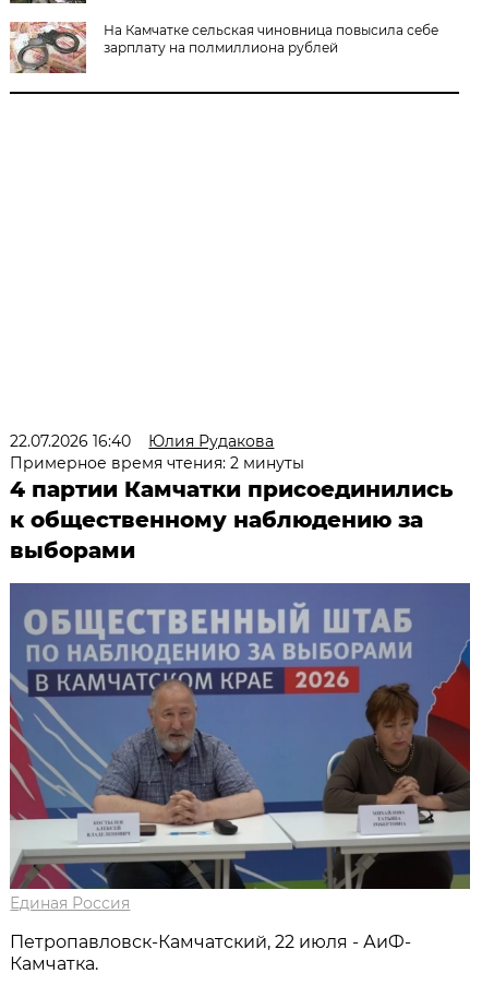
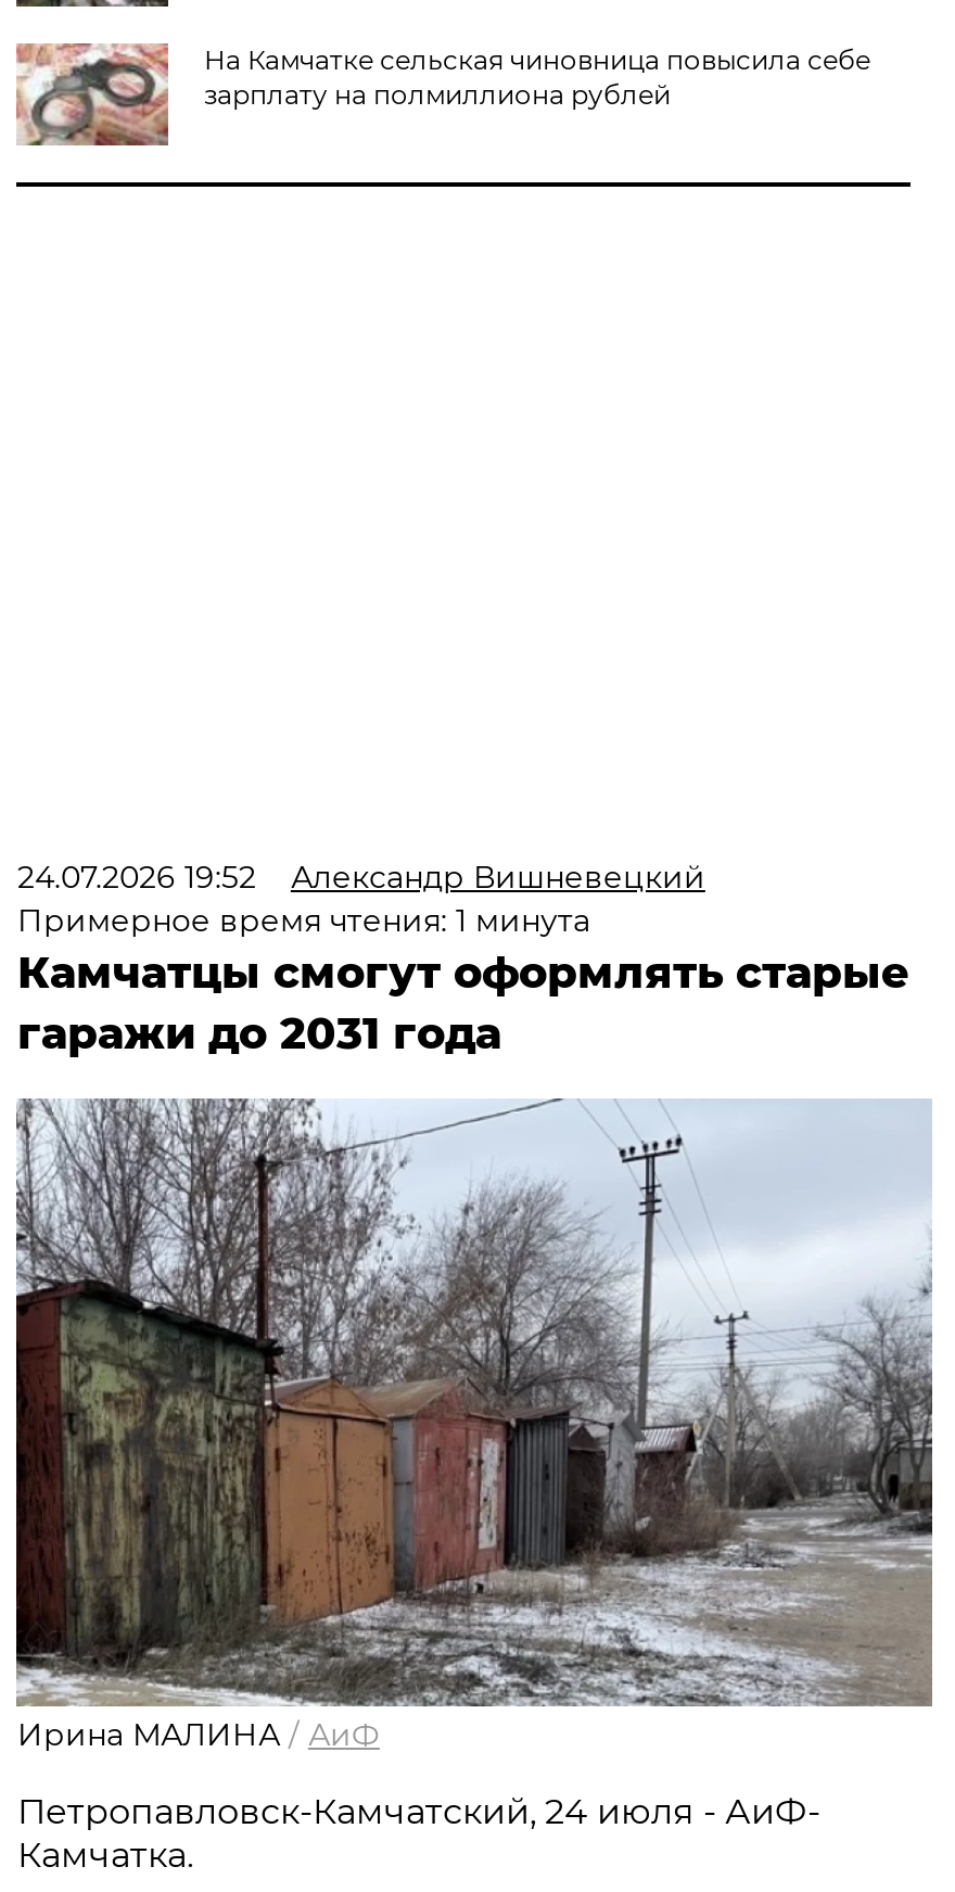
- 22.07.2026 16:40
- Юлия Рудакова
- Примерное время чтения: 2 минуты
- 4 партии Камчатки присоединились
- к общественному наблюдению за
- выборами
+ 24.07.2026 19:52
+ Александр Вишневецкий
+ Примерное время чтения: 1 минута
+ Камчатцы смогут оформлять старые
+ гаражи до 2031 года

- [image]
- Единая Россия
+ [image]
+ Ирина МАЛИНА / АиФ

- Петропавловск-Камчатский, 22 июля - АиФ-
+ Петропавловск-Камчатский, 24 июля - АиФ-
